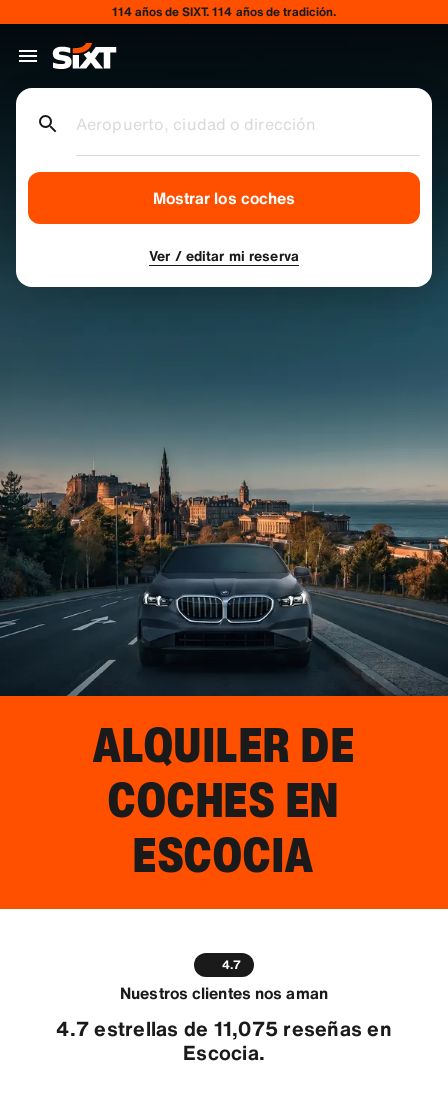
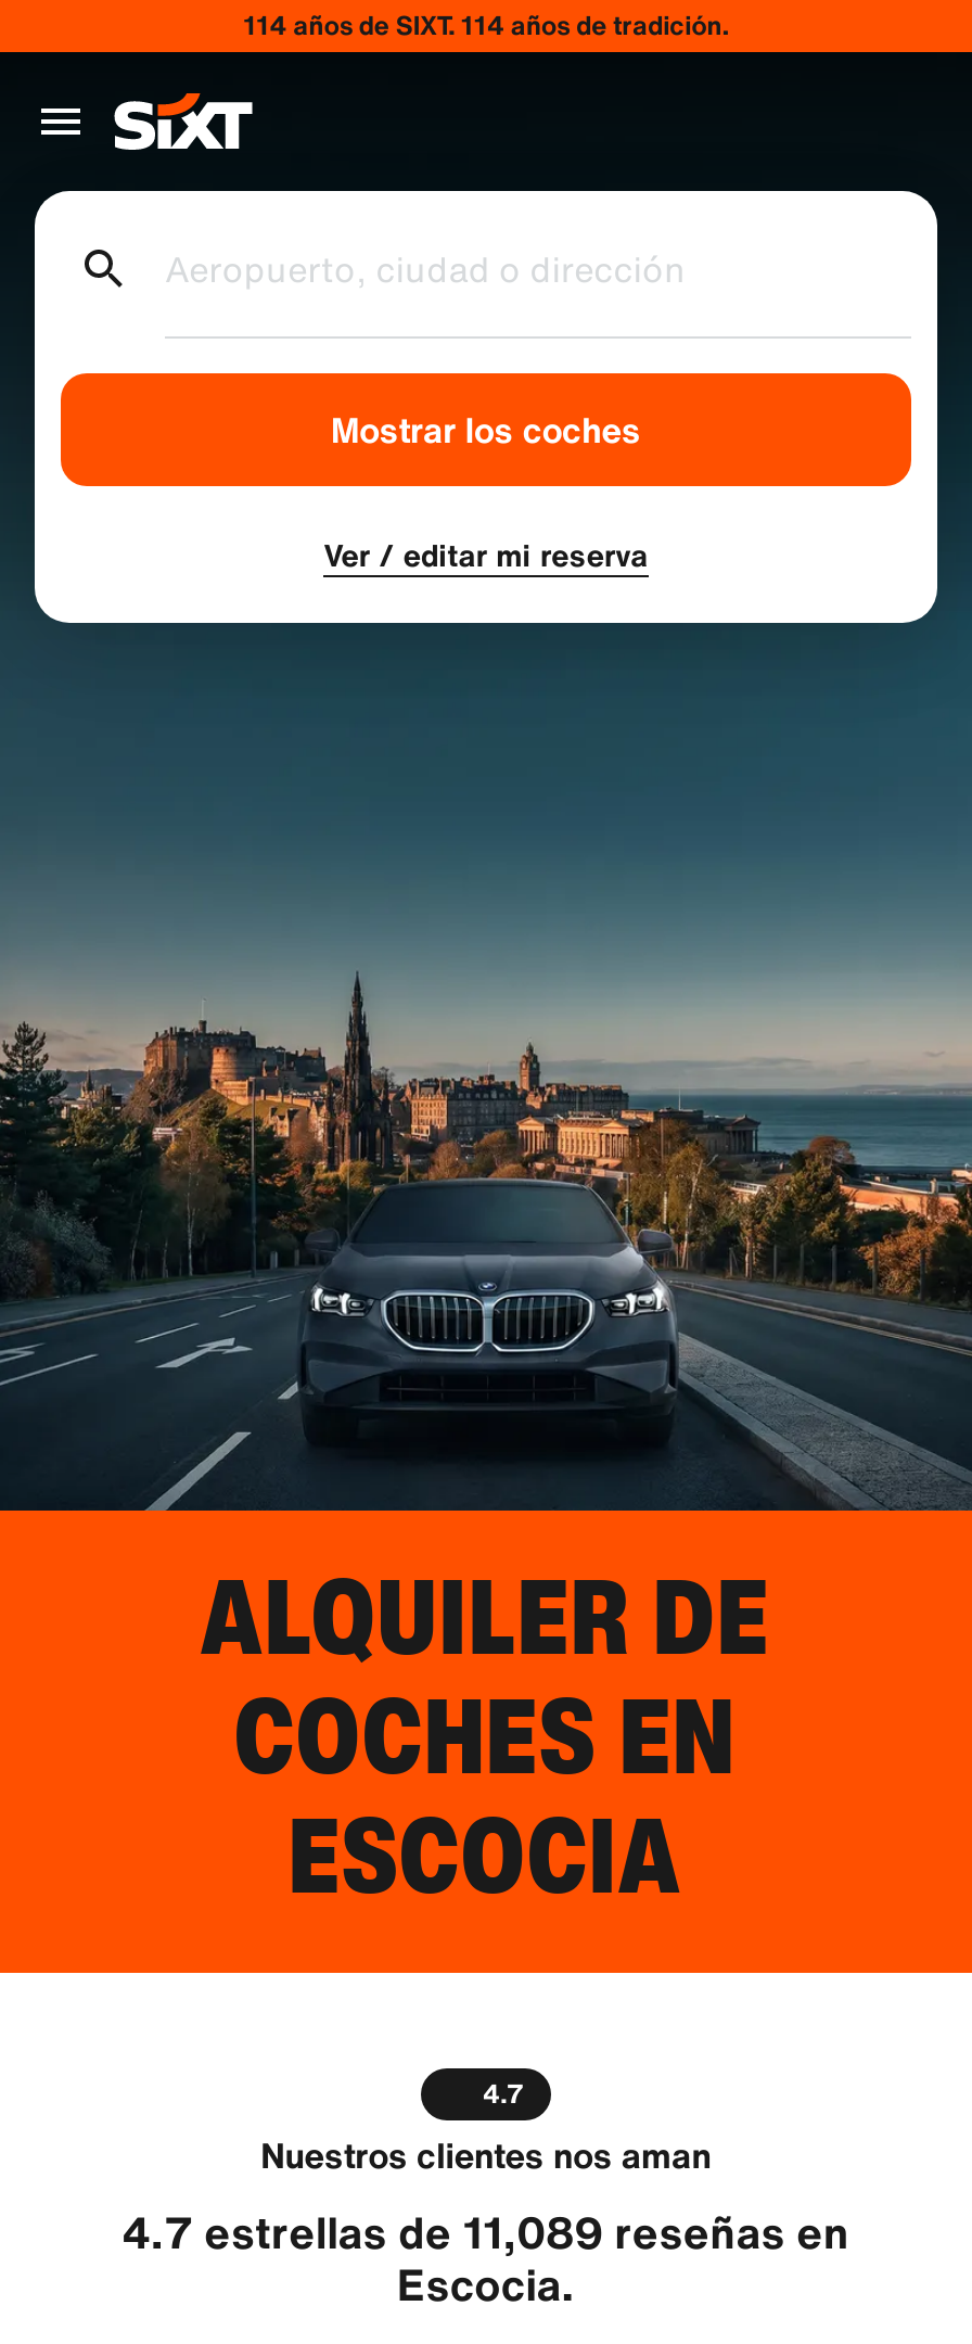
- 4.7 estrellas de 11,075 reseñas en
+ 4.7 estrellas de 11,089 reseñas en
